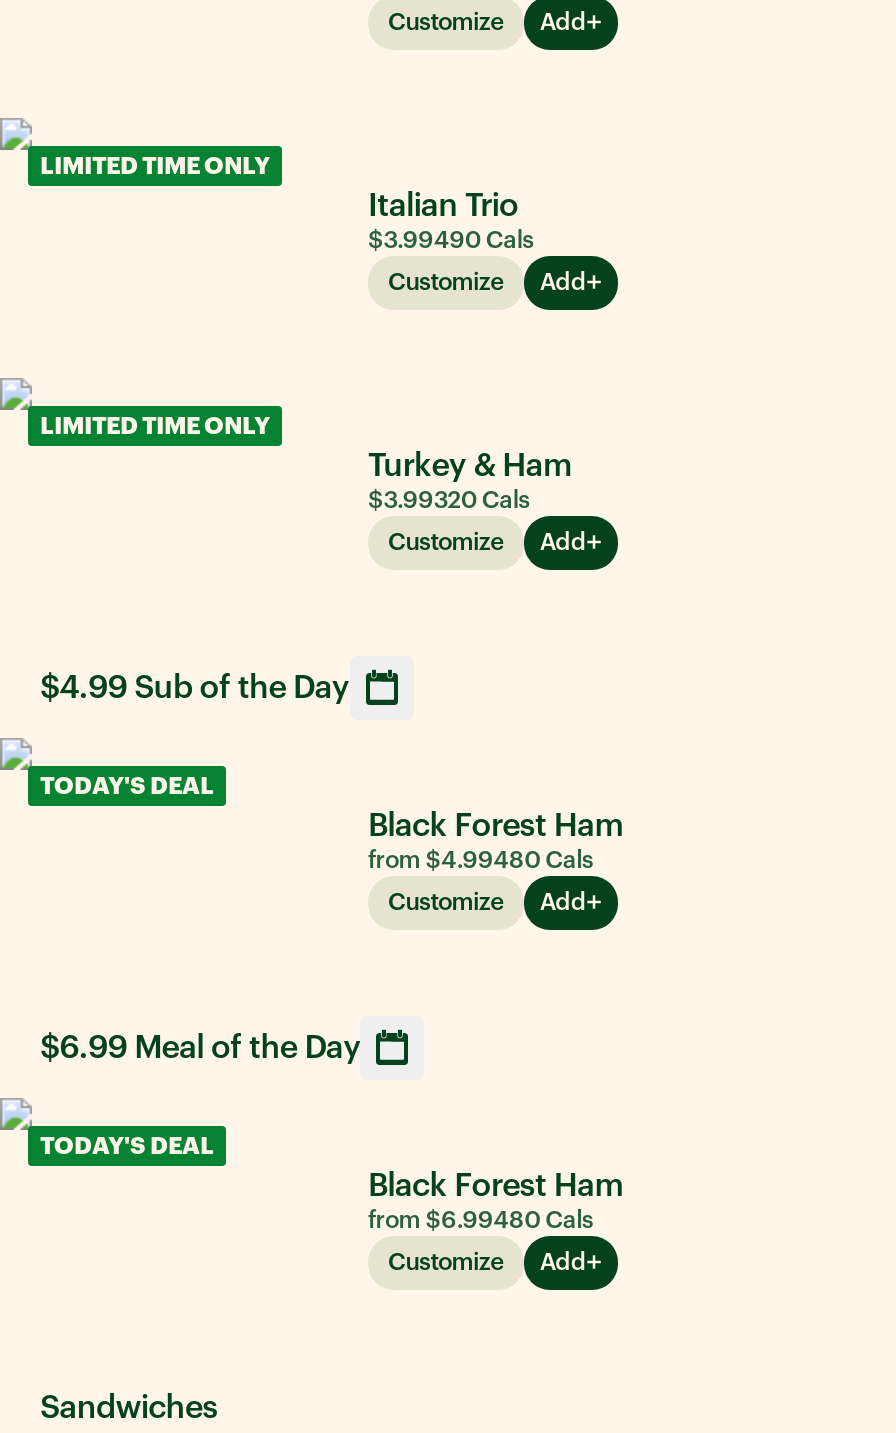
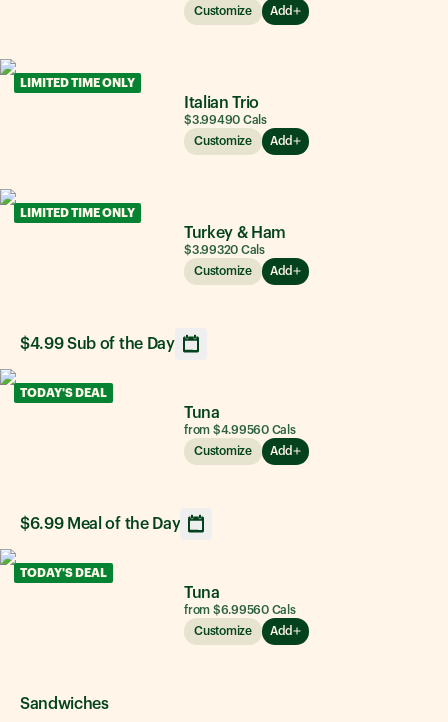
- Black Forest Ham
- from $4.99480 Cals
+ Tuna
+ from $4.99560 Cals

- Black Forest Ham
- from $6.99480 Cals
+ Tuna
+ from $6.99560 Cals
